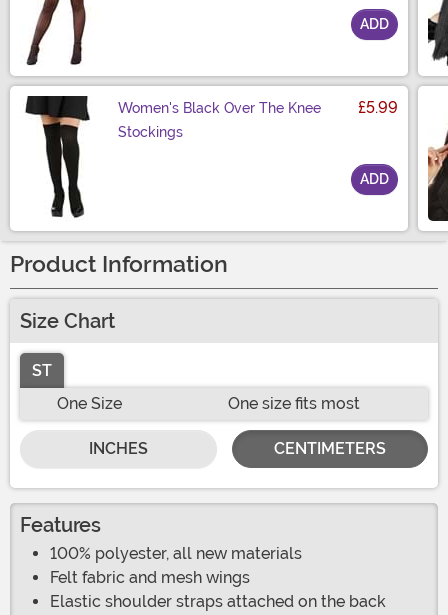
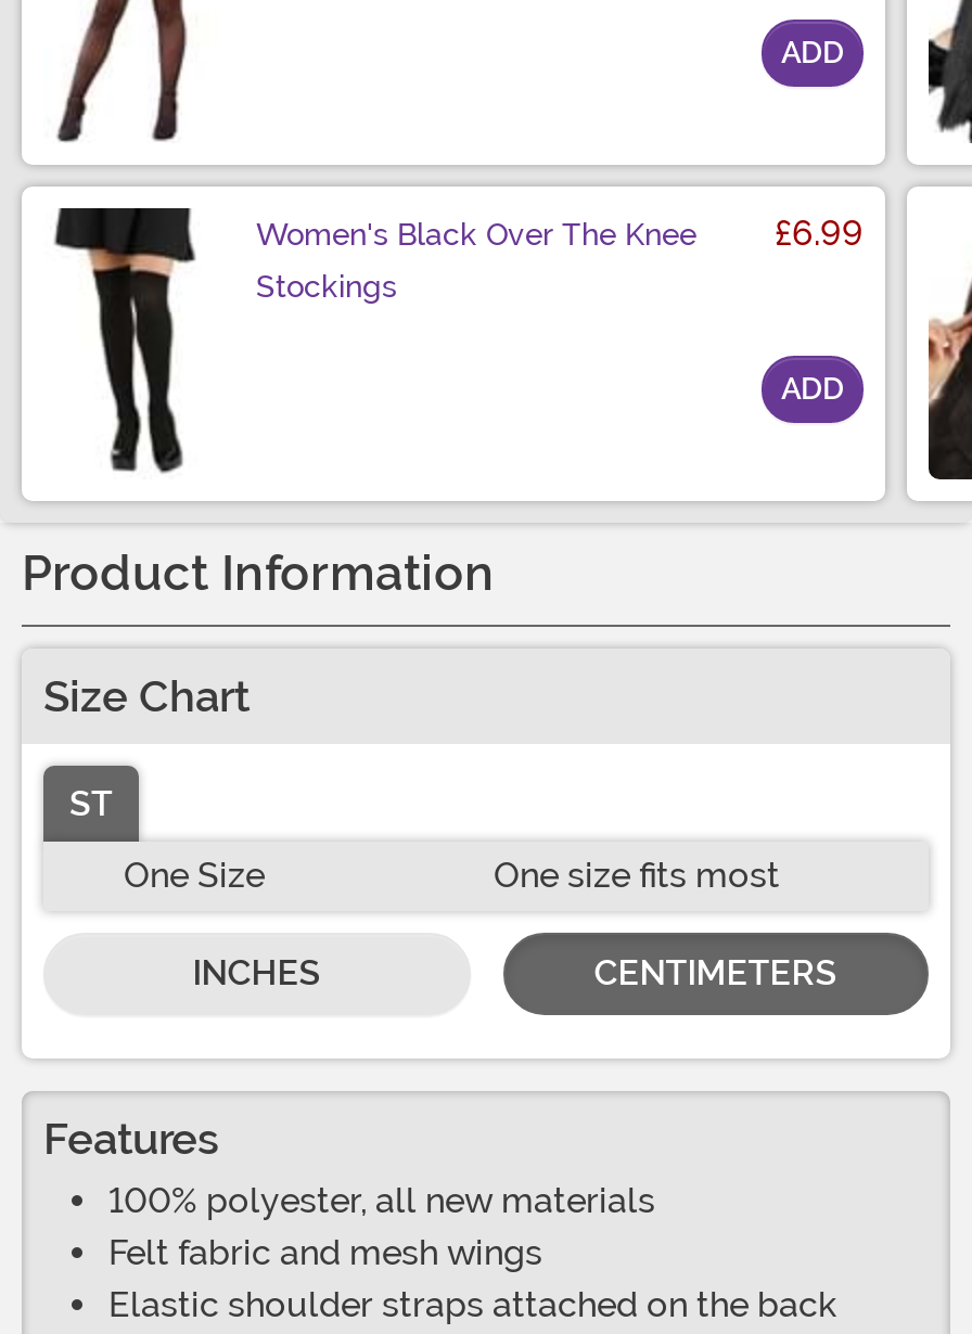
- £5.99
+ £6.99
